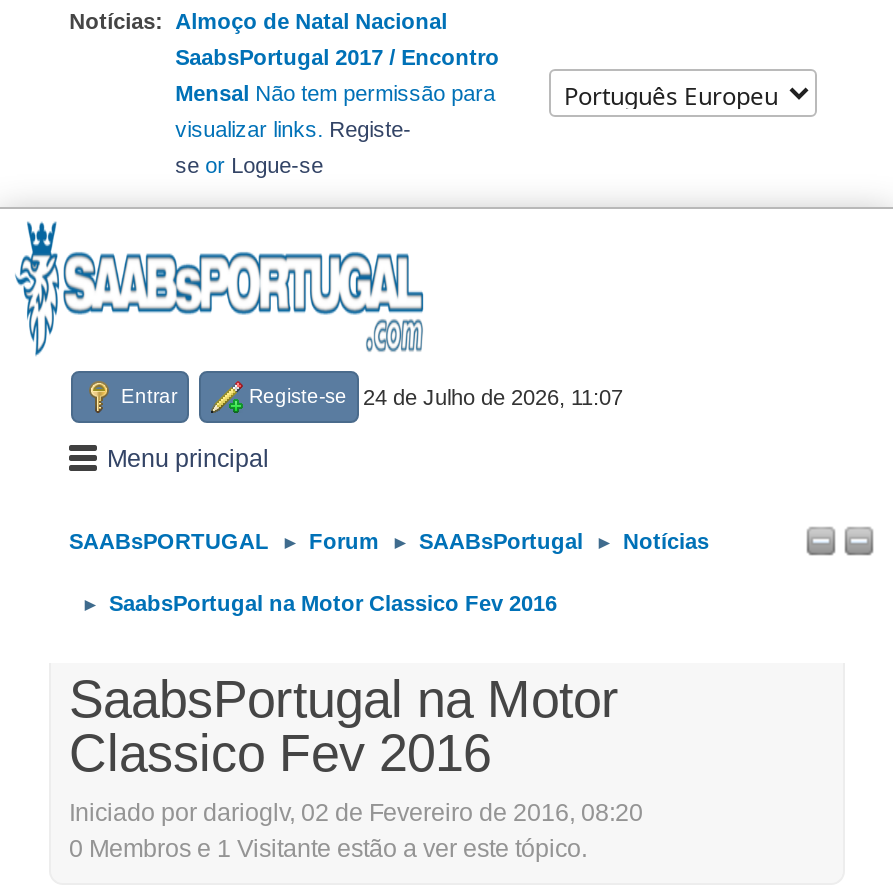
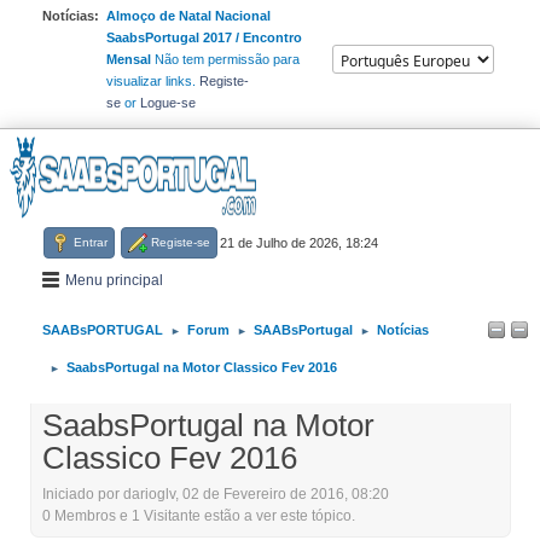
- Registe-se 24 de Julho de 2026, 11:07
+ Registe-se 21 de Julho de 2026, 18:24
